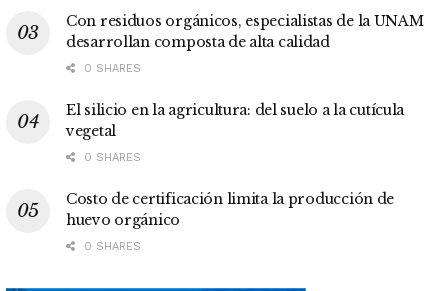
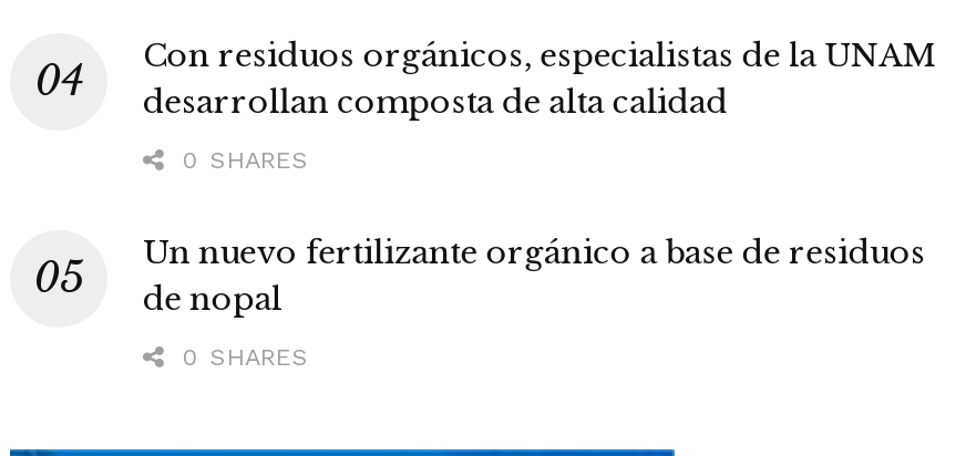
- El silicio en la agricultura: del suelo a la cutícula
- vegetal
- 0 SHARES
- Costo de certificación limita la producción de
- huevo orgánico
+ Un nuevo fertilizante orgánico a base de residuos
+ de nopal
